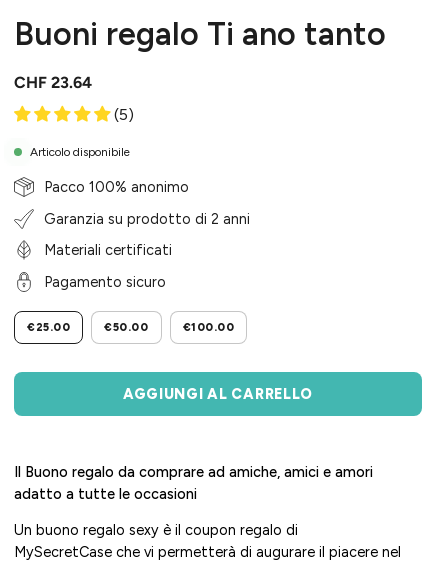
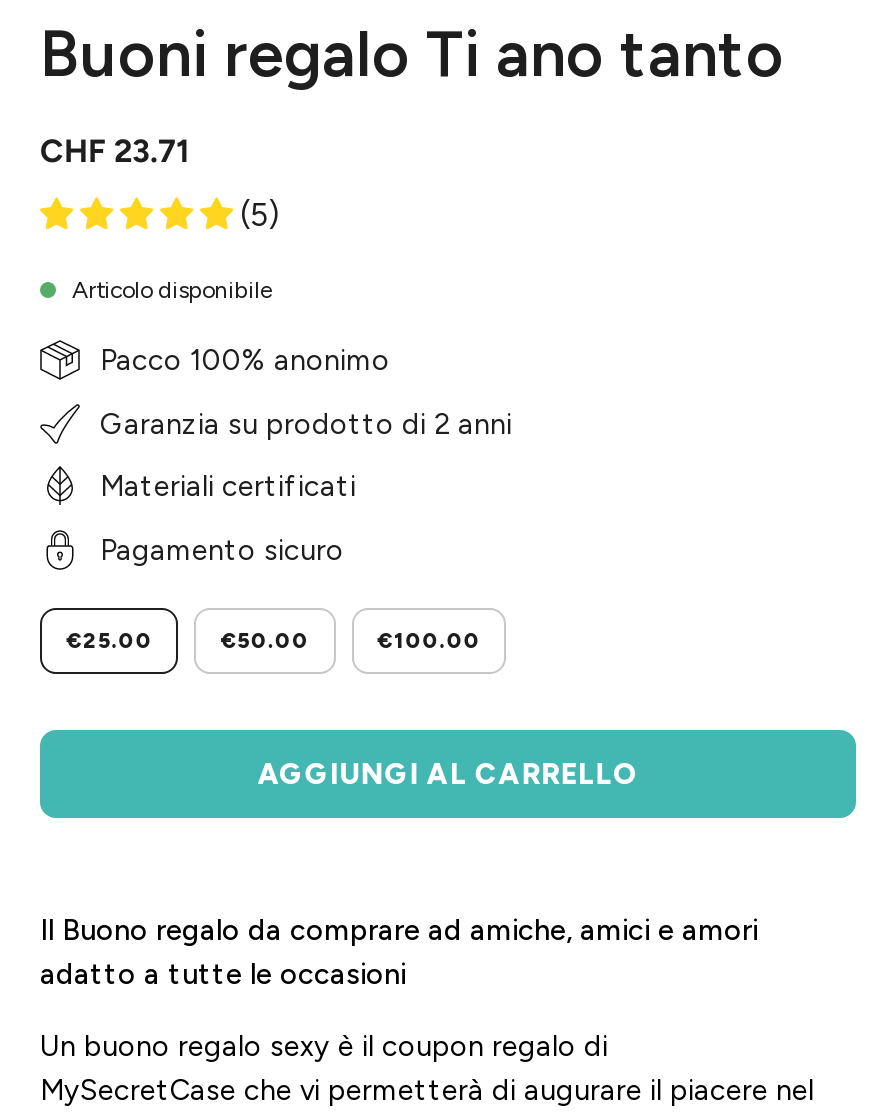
- CHF 23.64
+ CHF 23.71
